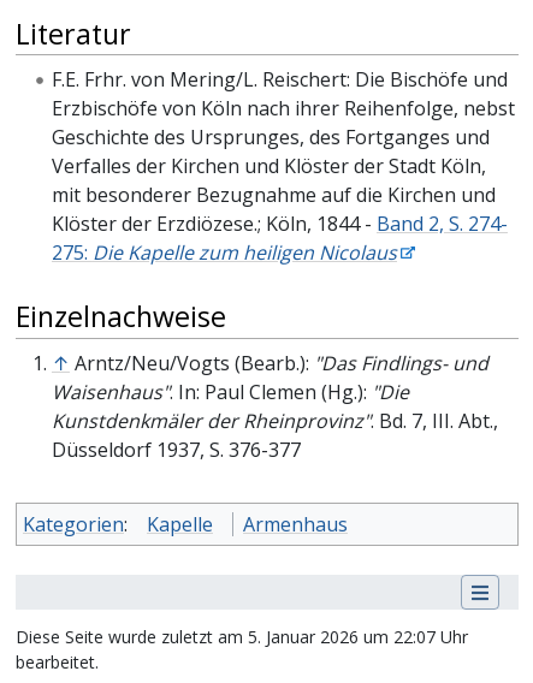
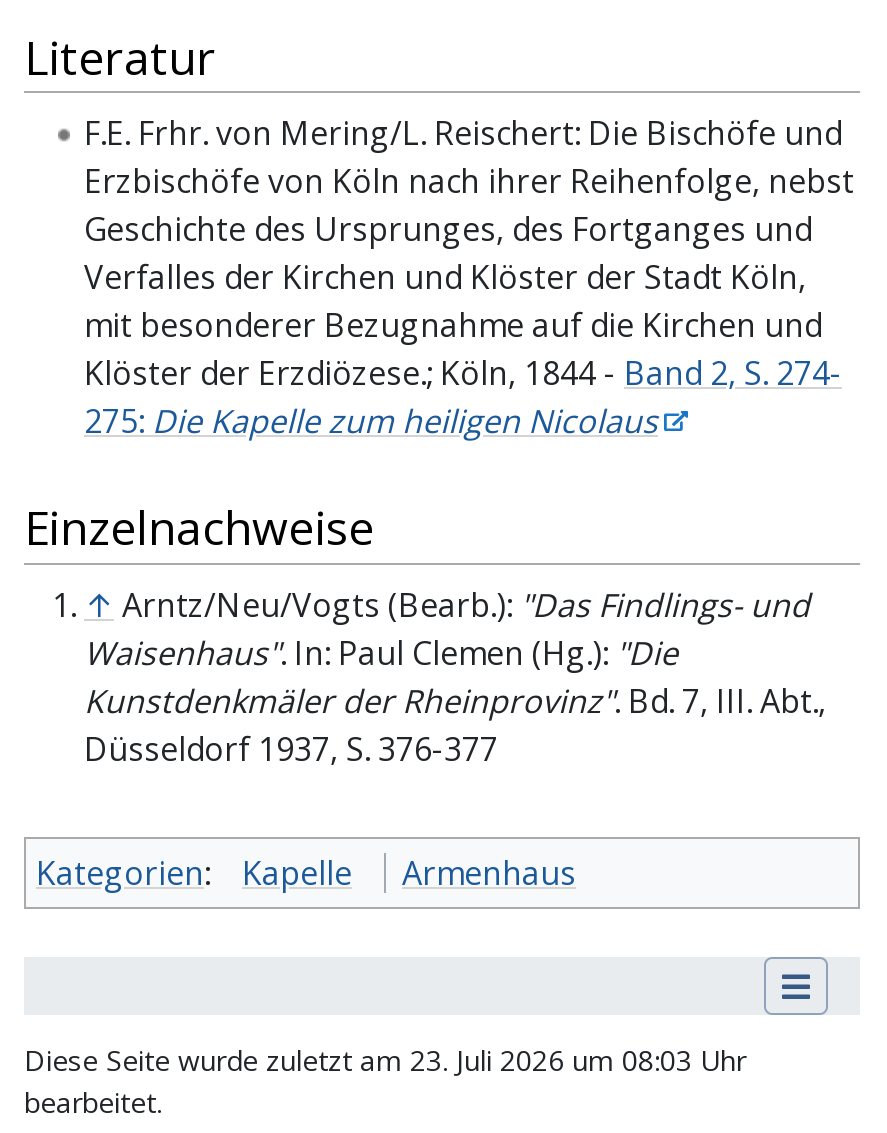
- Diese Seite wurde zuletzt am 5. Januar 2026 um 22:07 Uhr
+ Diese Seite wurde zuletzt am 23. Juli 2026 um 08:03 Uhr
